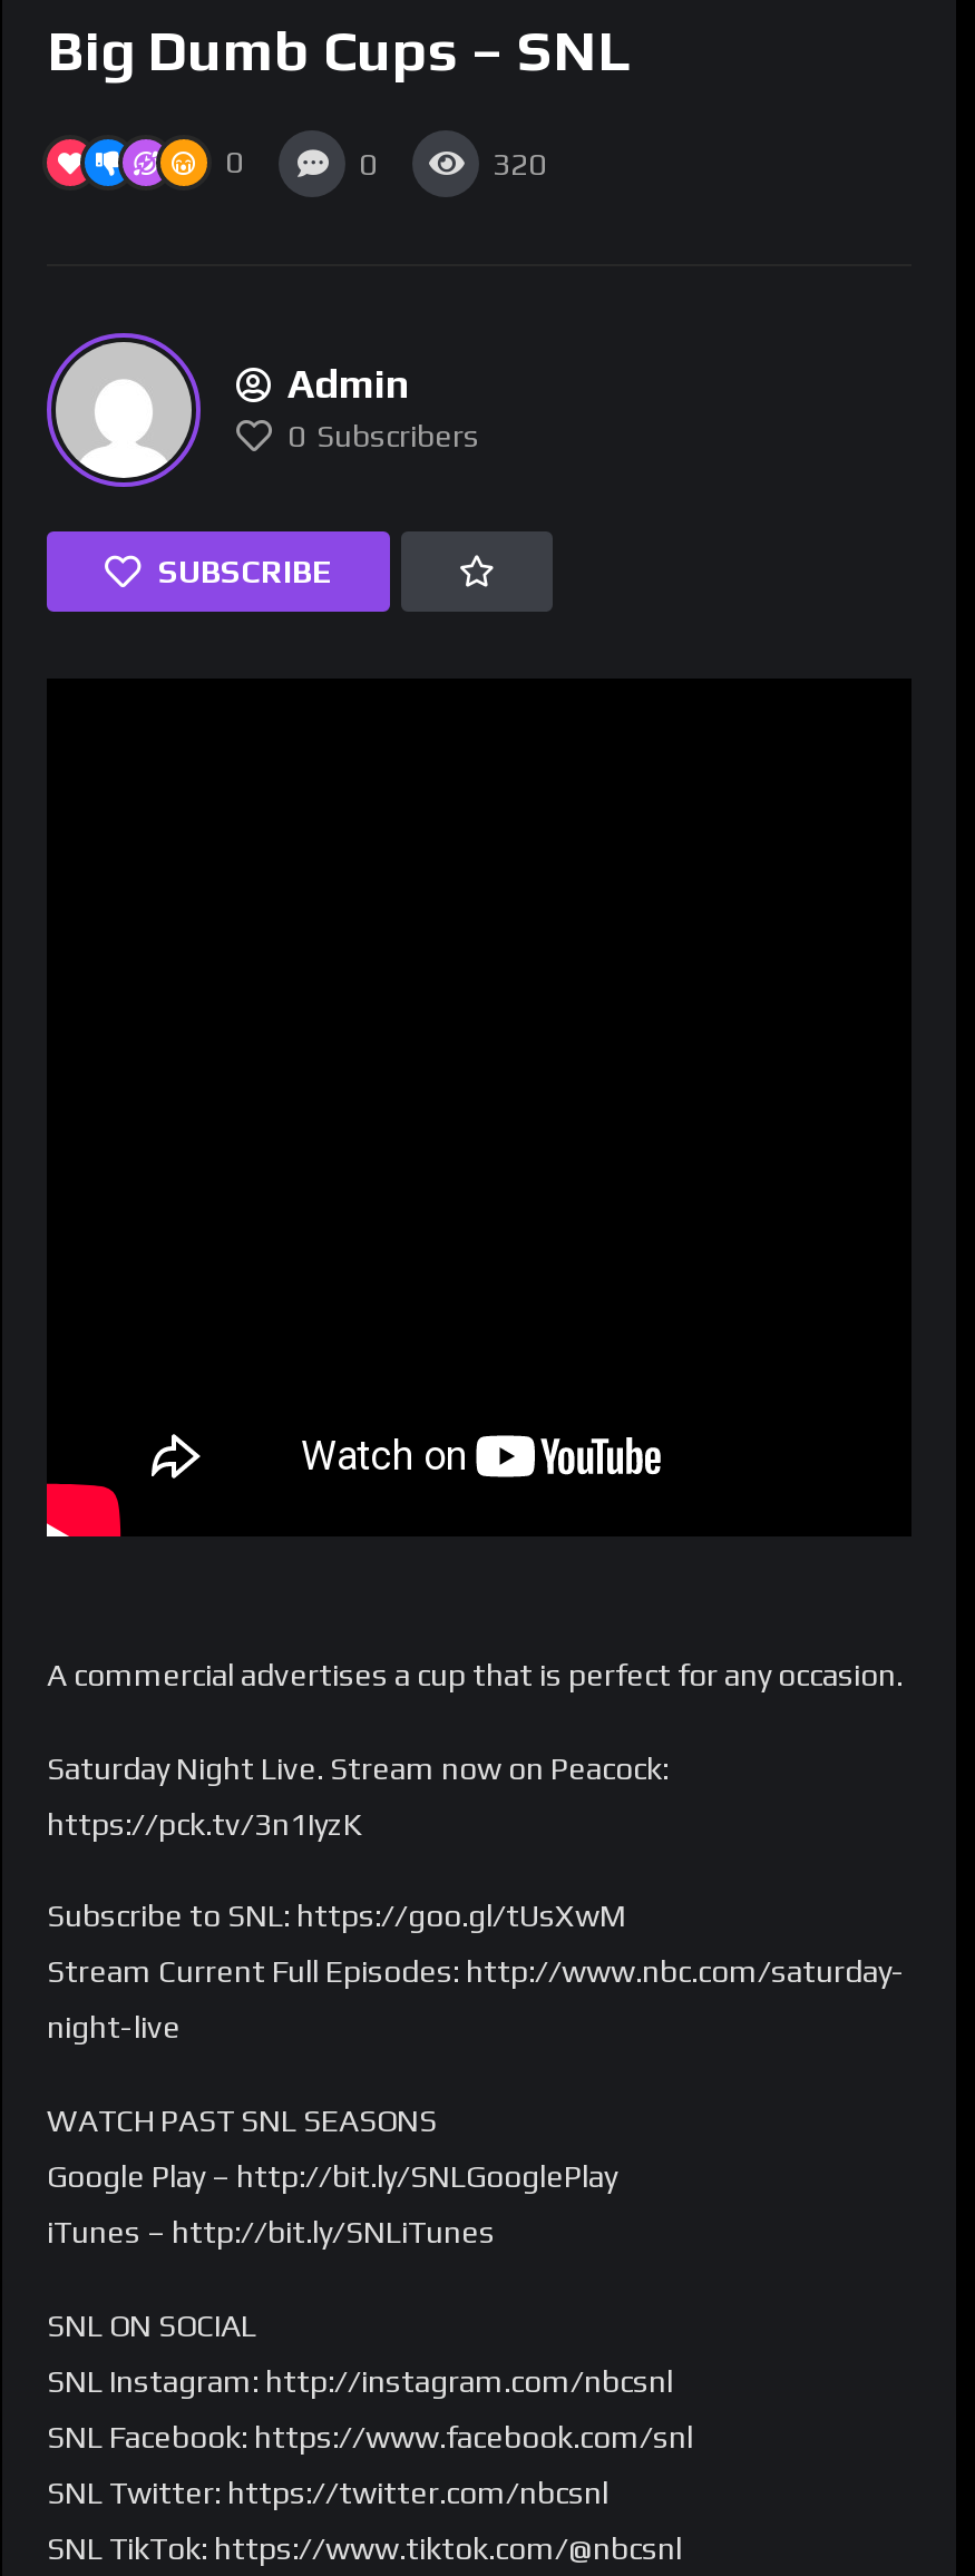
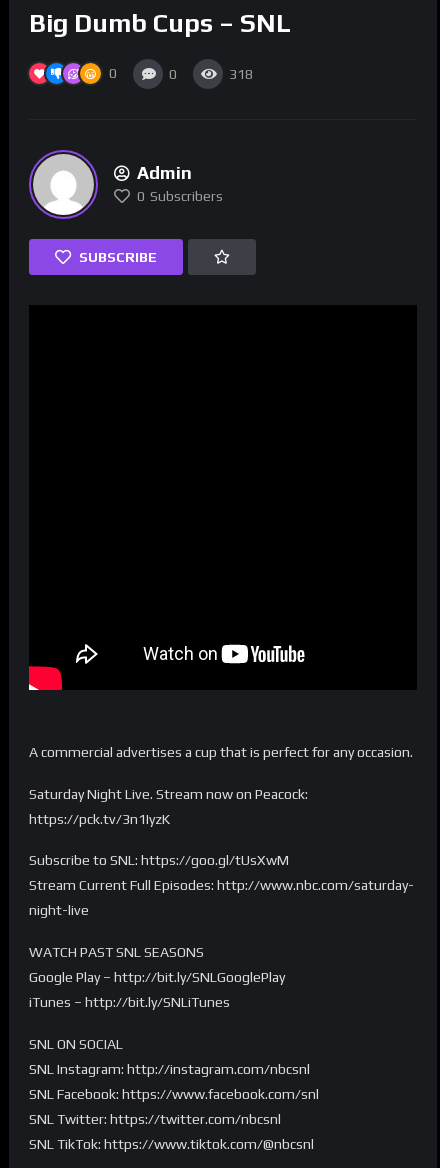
- 320
+ 318
